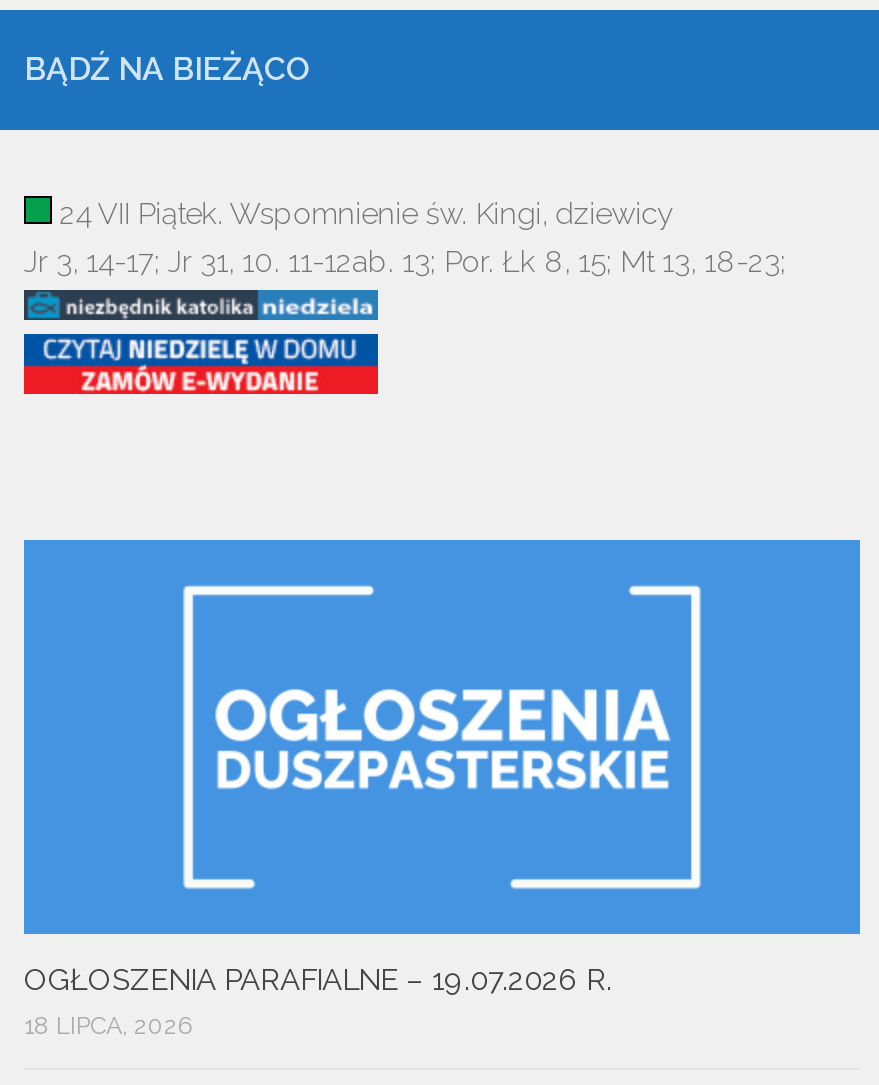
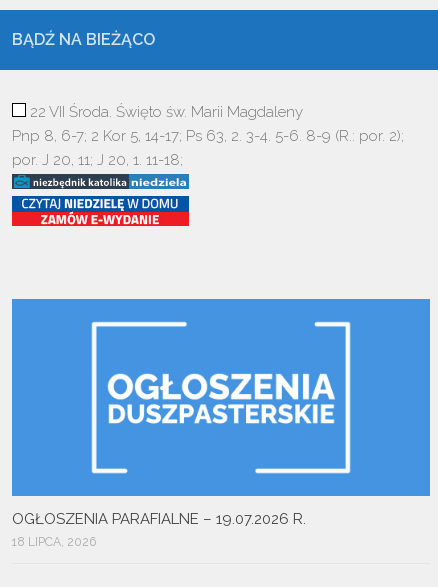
- 24 VII Piątek. Wspomnienie św. Kingi, dziewicy
- Jr 3, 14-17; Jr 31, 10. 11-12ab. 13; Por. Łk 8, 15; Mt 13, 18-23;
+ 22 VII Środa. Święto św. Marii Magdaleny
+ Pnp 8, 6-7; 2 Kor 5, 14-17; Ps 63, 2. 3-4. 5-6. 8-9 (R.: por. 2);
+ por. J 20, 11; J 20, 1. 11-18;
